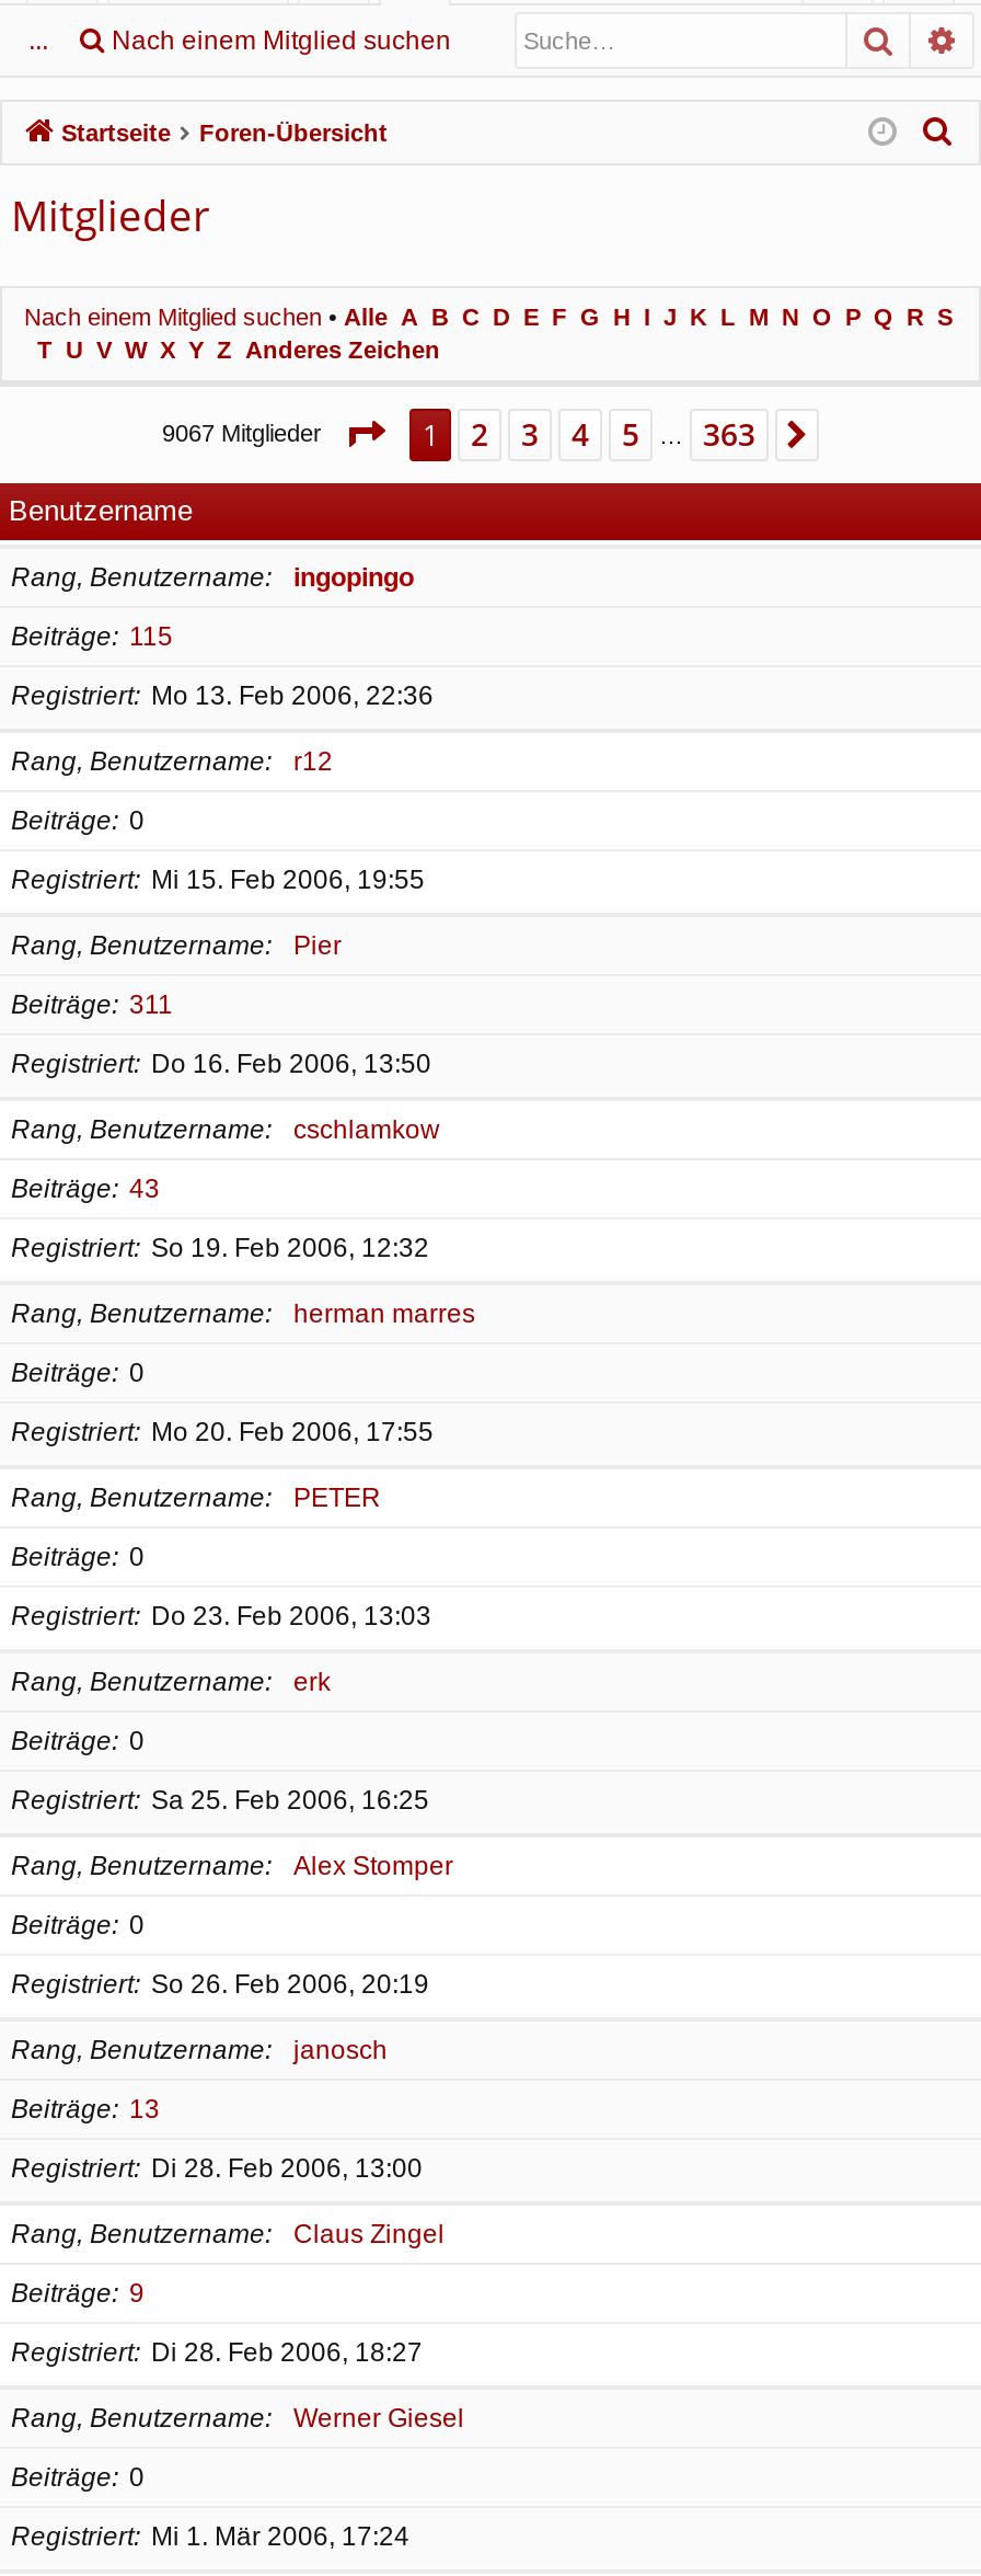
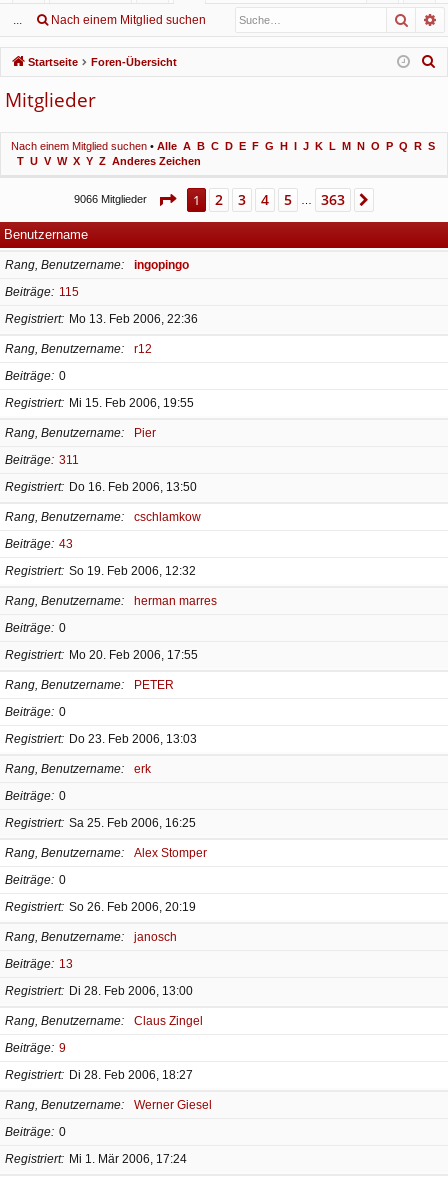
- 9067 Mitglieder
+ 9066 Mitglieder
